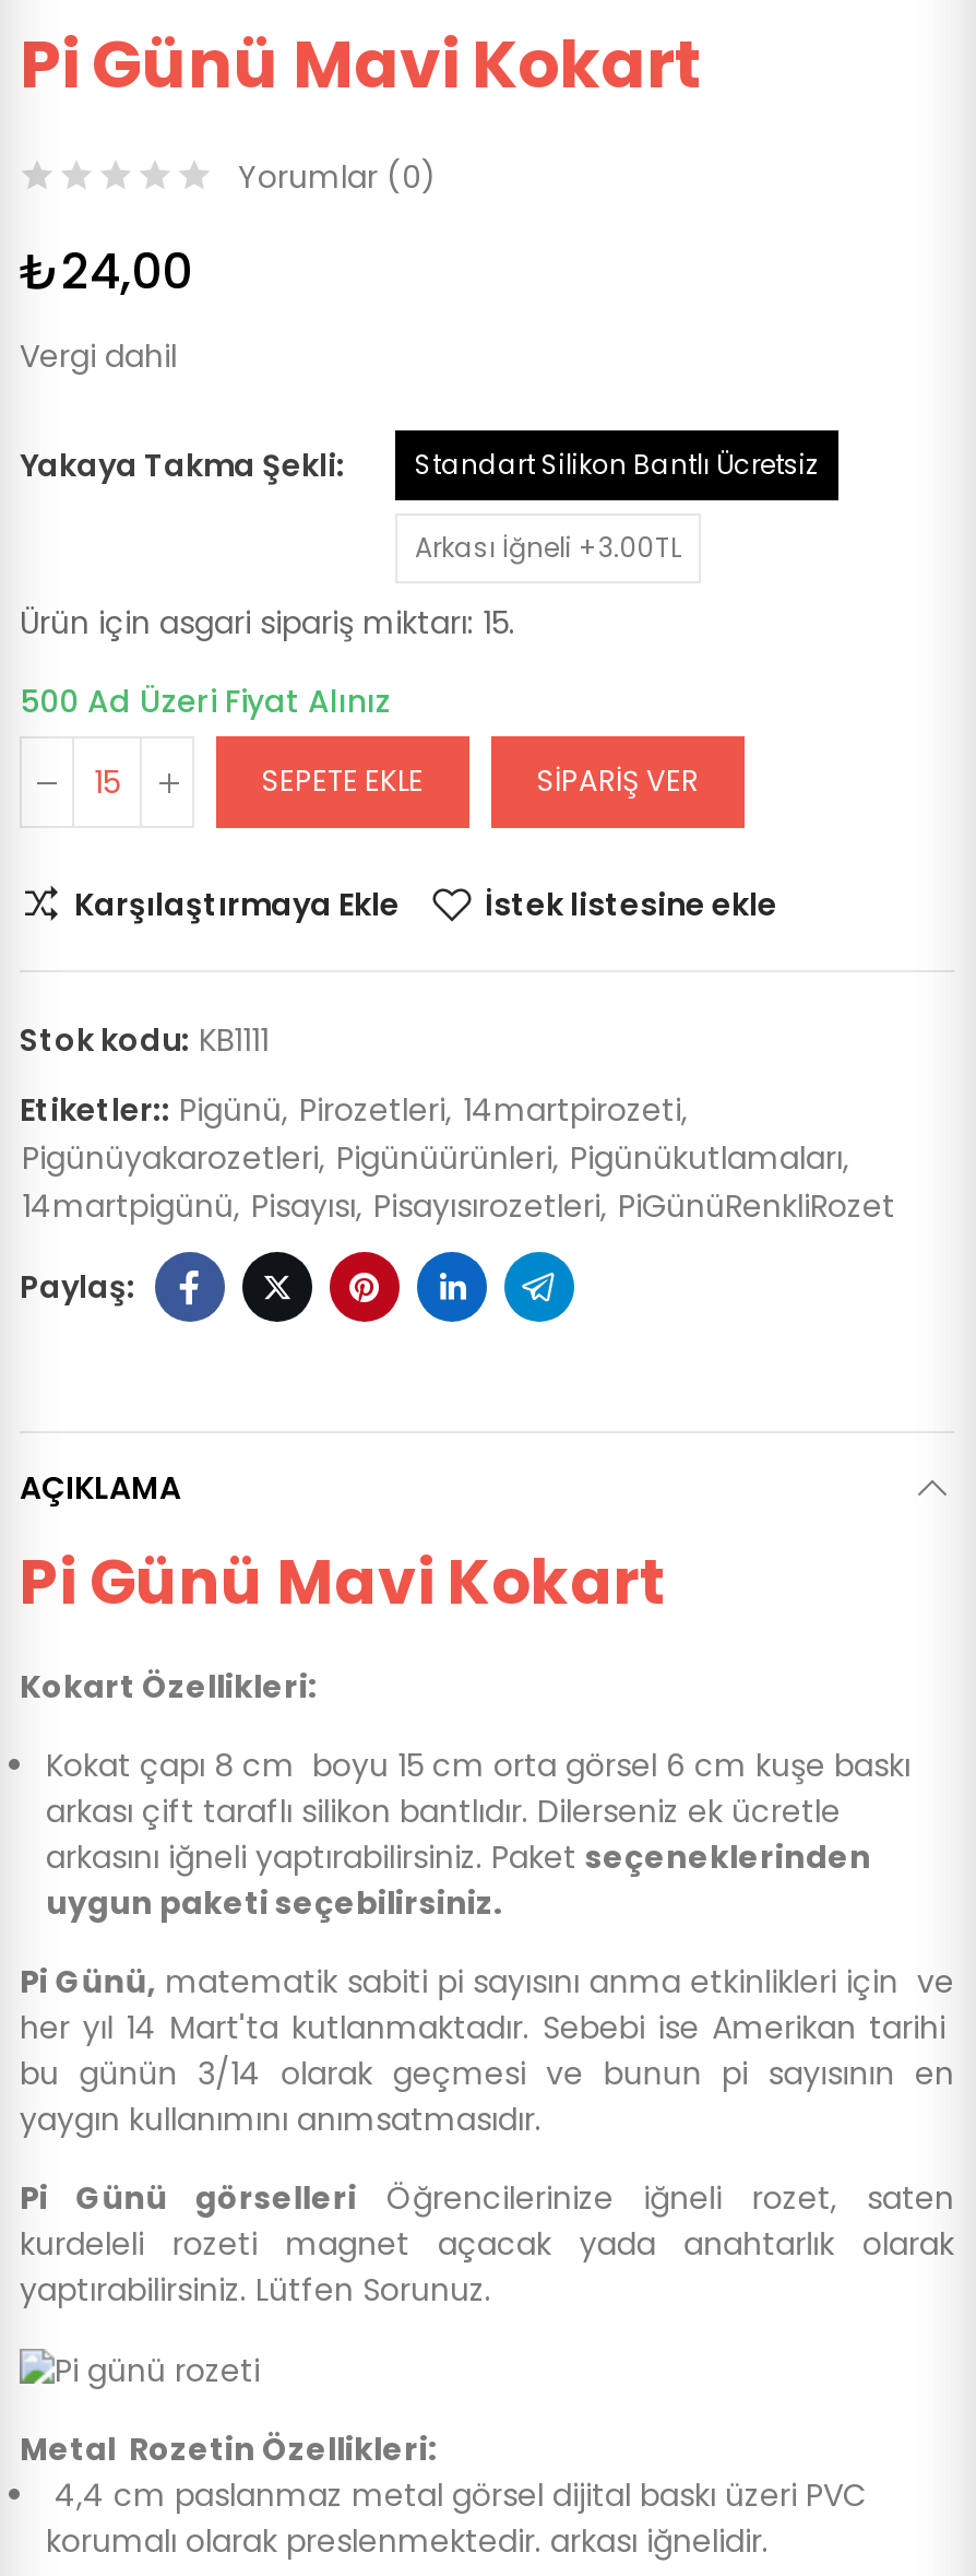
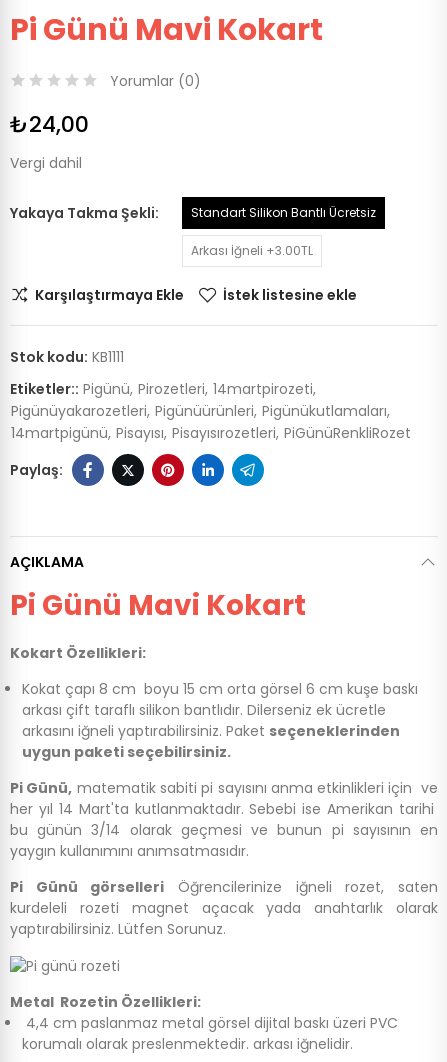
- Ürün için asgari sipariş miktarı: 15.
- 500 Ad Üzeri Fiyat Alınız
- SEPETE EKLE
- SIPARIŞ VER
